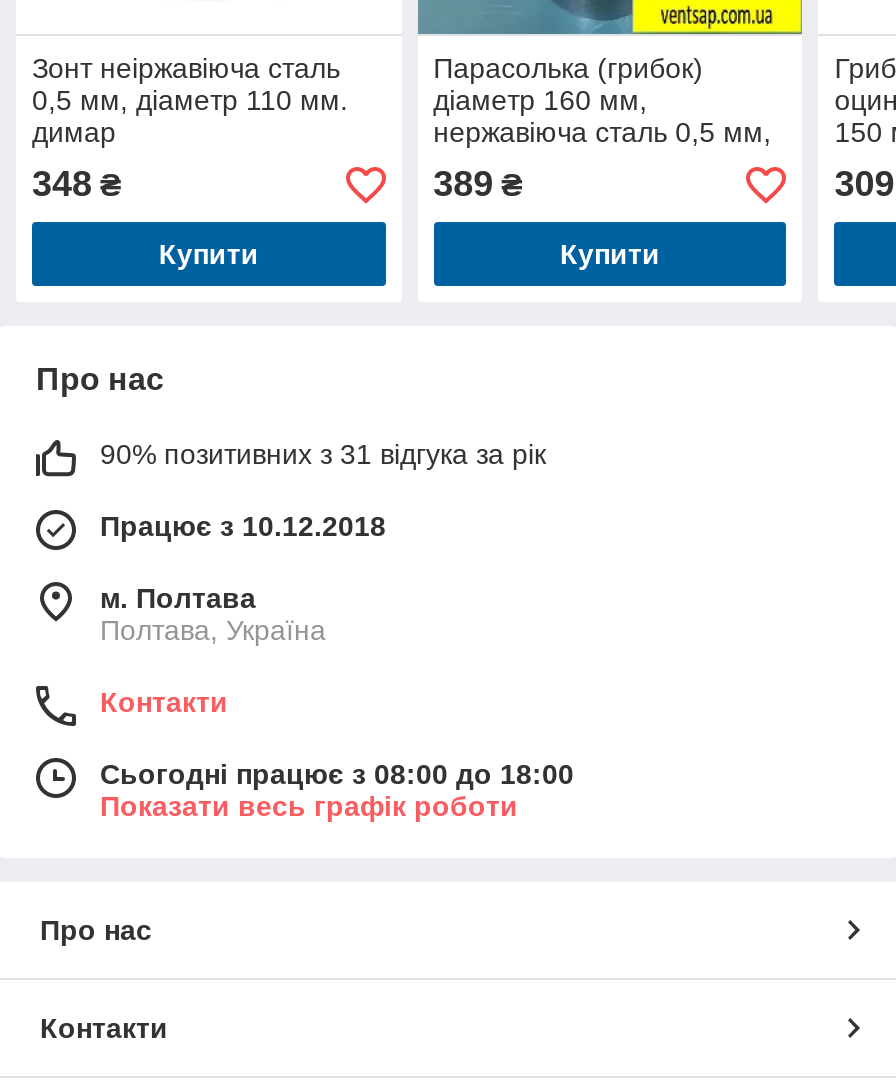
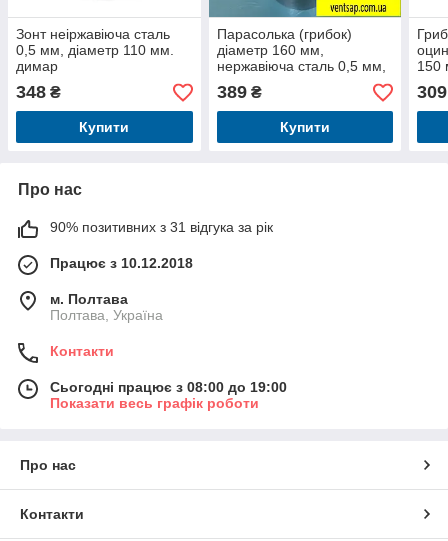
- Сьогодні працює з 08:00 до 18:00
+ Сьогодні працює з 08:00 до 19:00
